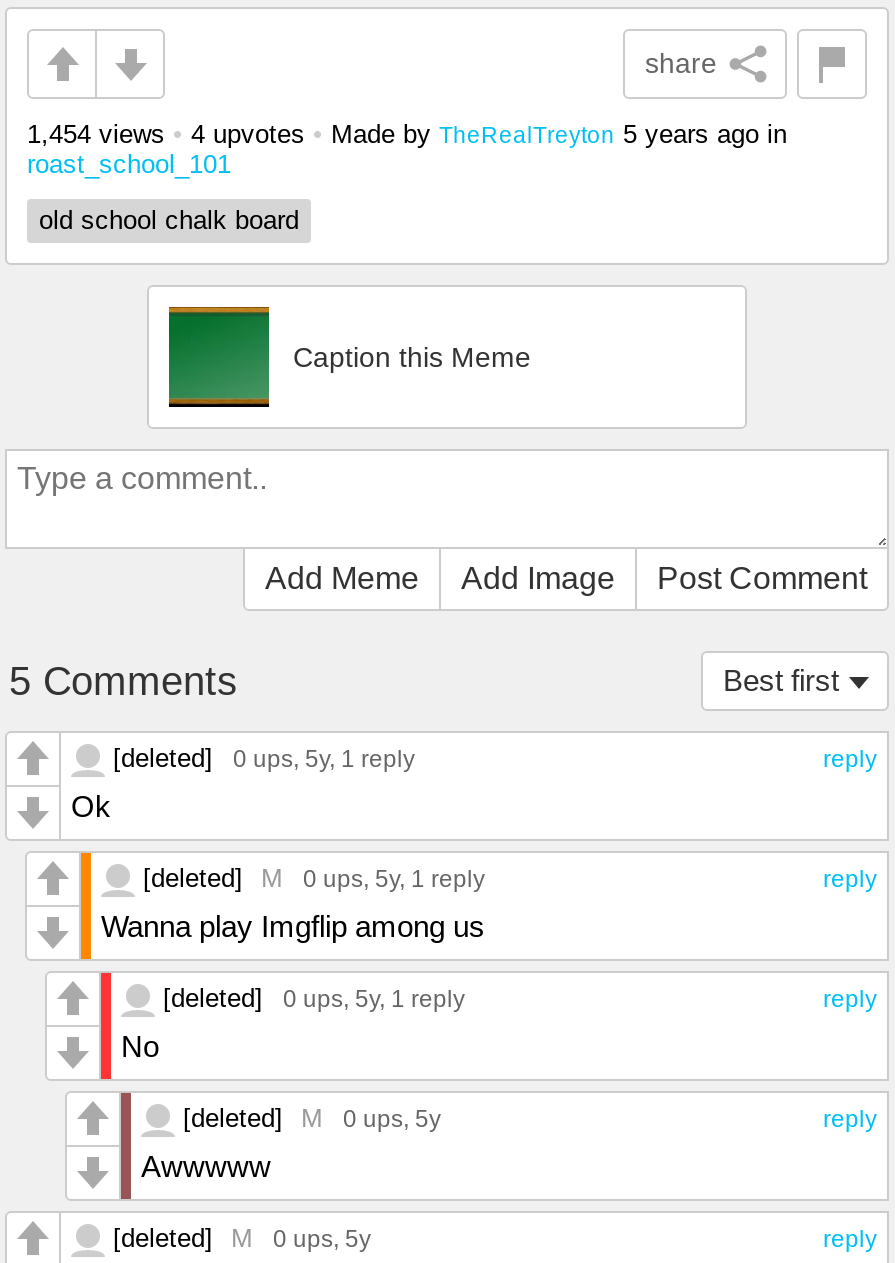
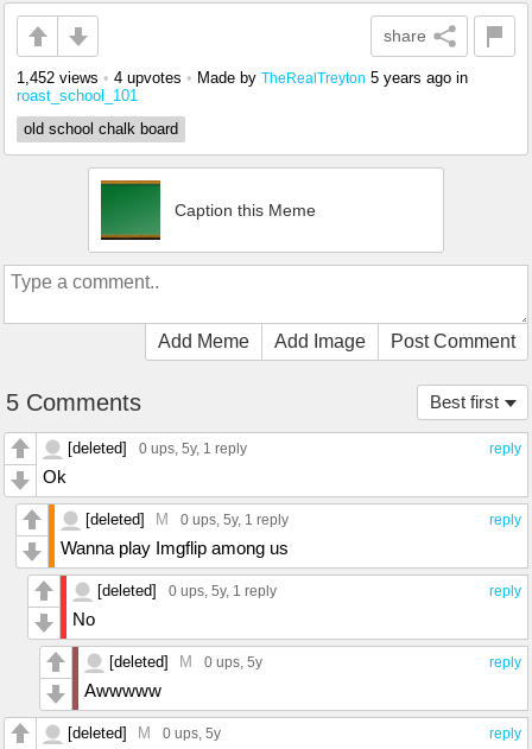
- 1,454 views • 4 upvotes • Made by TheRealTreyton 5 years ago in
+ 1,452 views • 4 upvotes • Made by TheRealTreyton 5 years ago in
